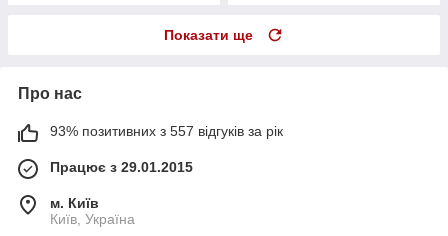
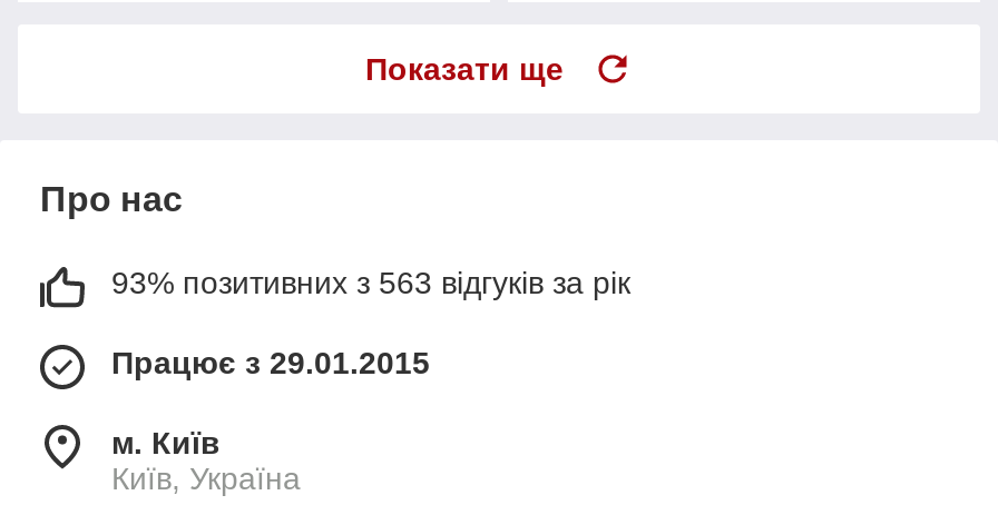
- 93% позитивних з 557 відгуків за рік
+ 93% позитивних з 563 відгуків за рік
